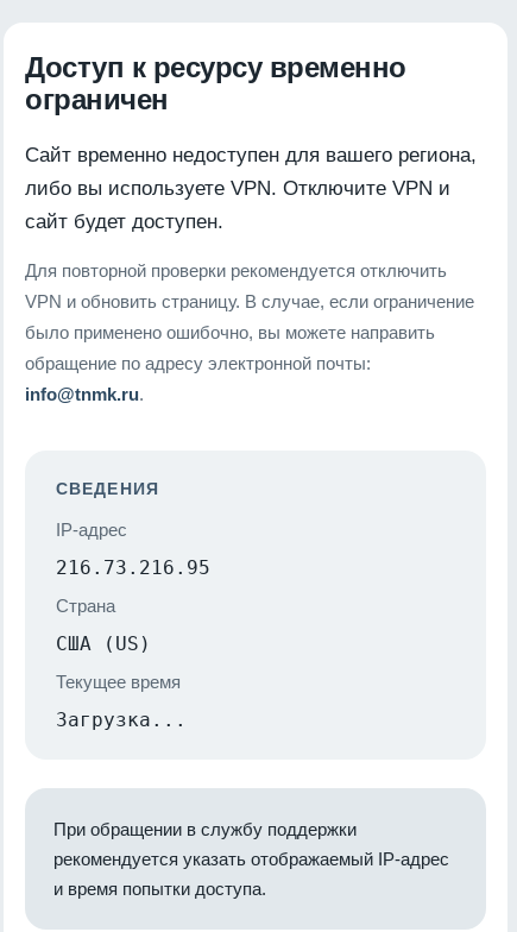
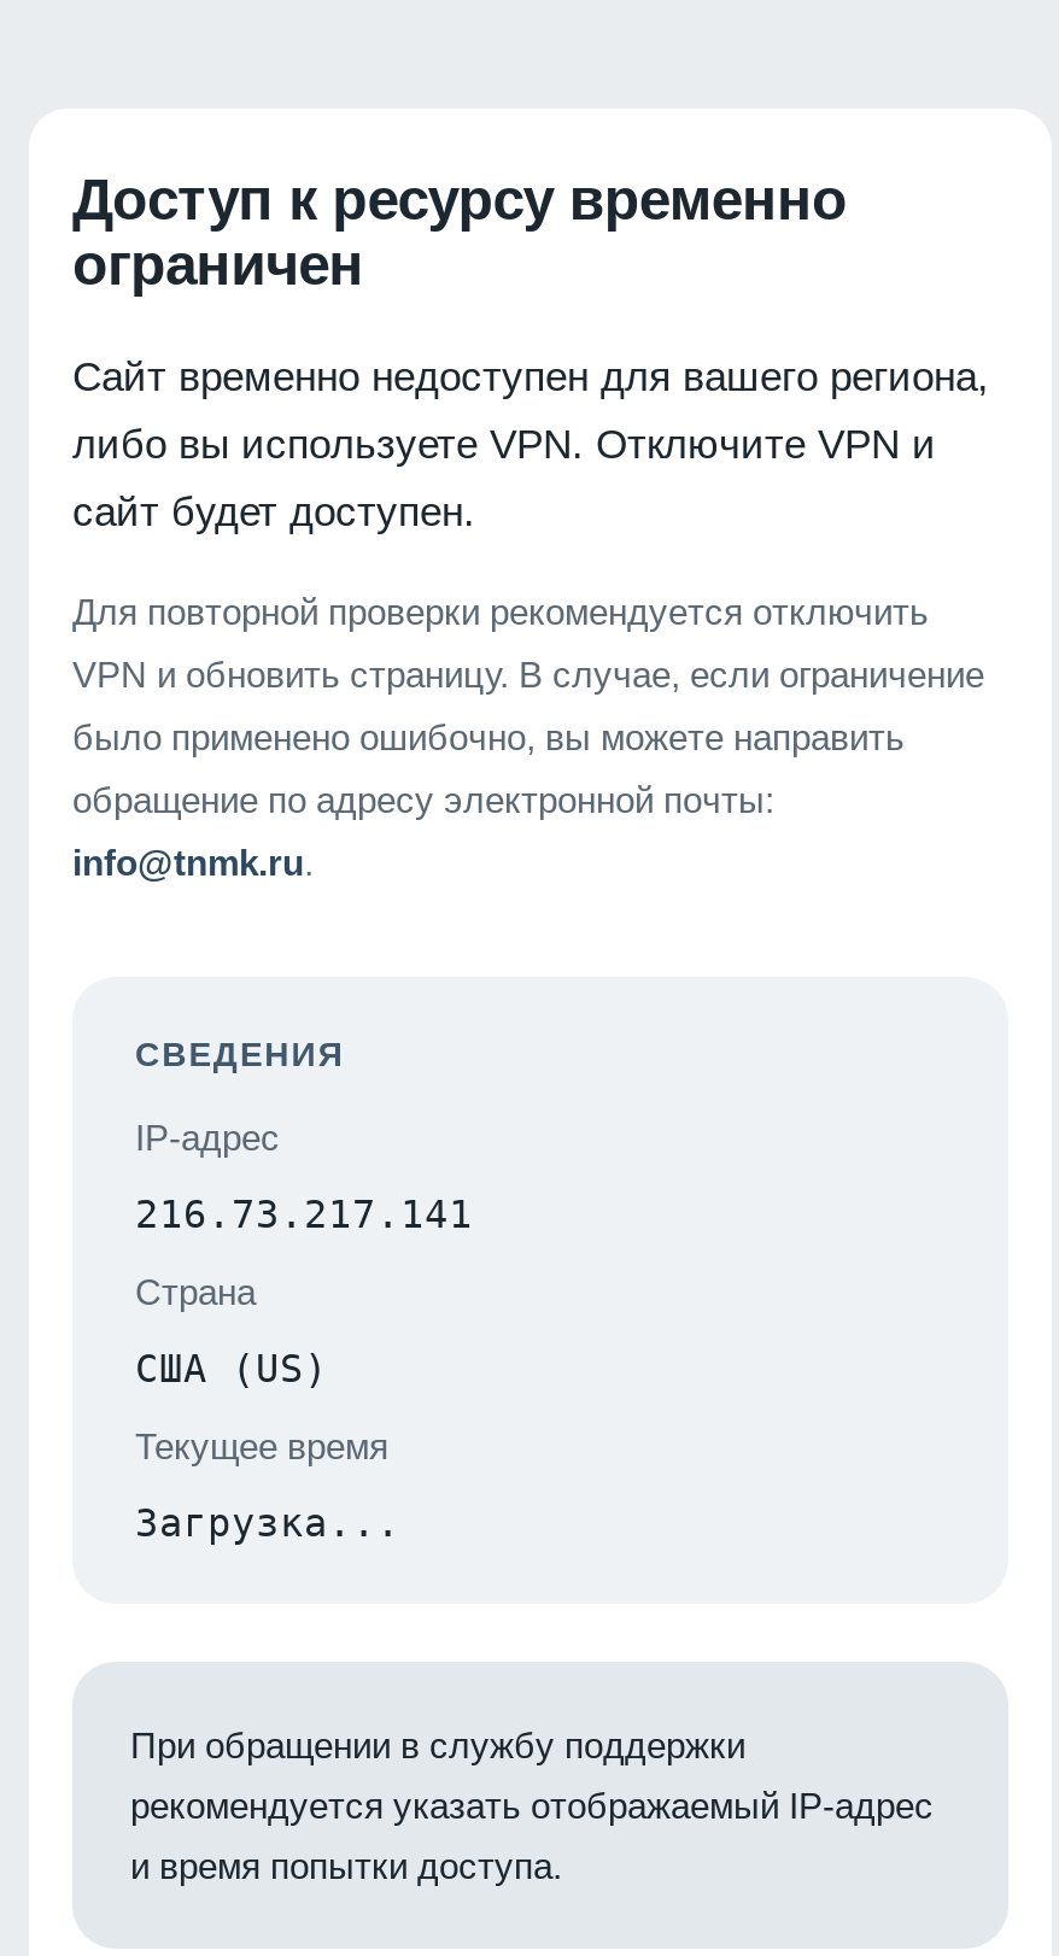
- 216.73.216.95
+ 216.73.217.141
